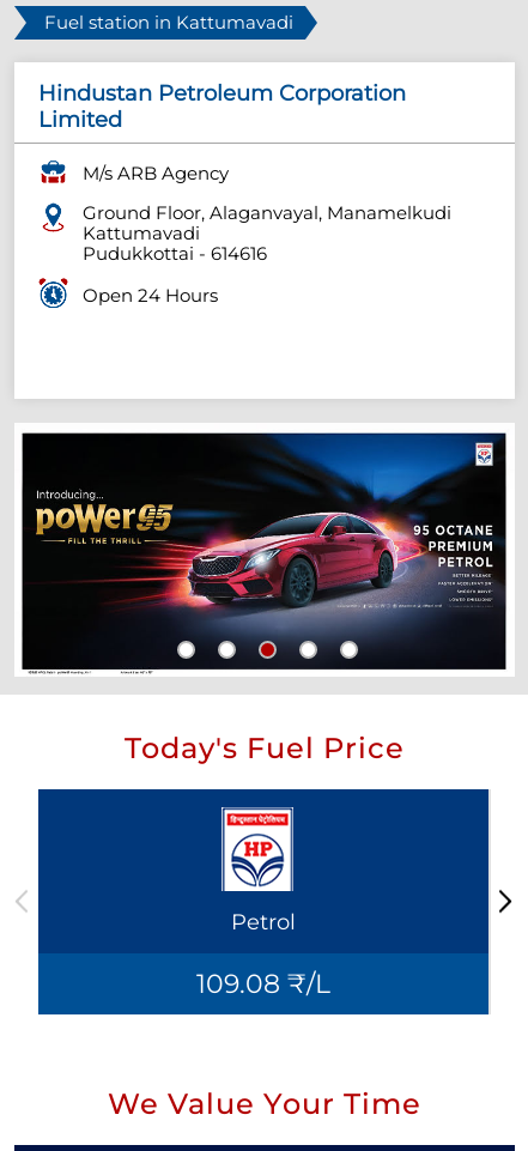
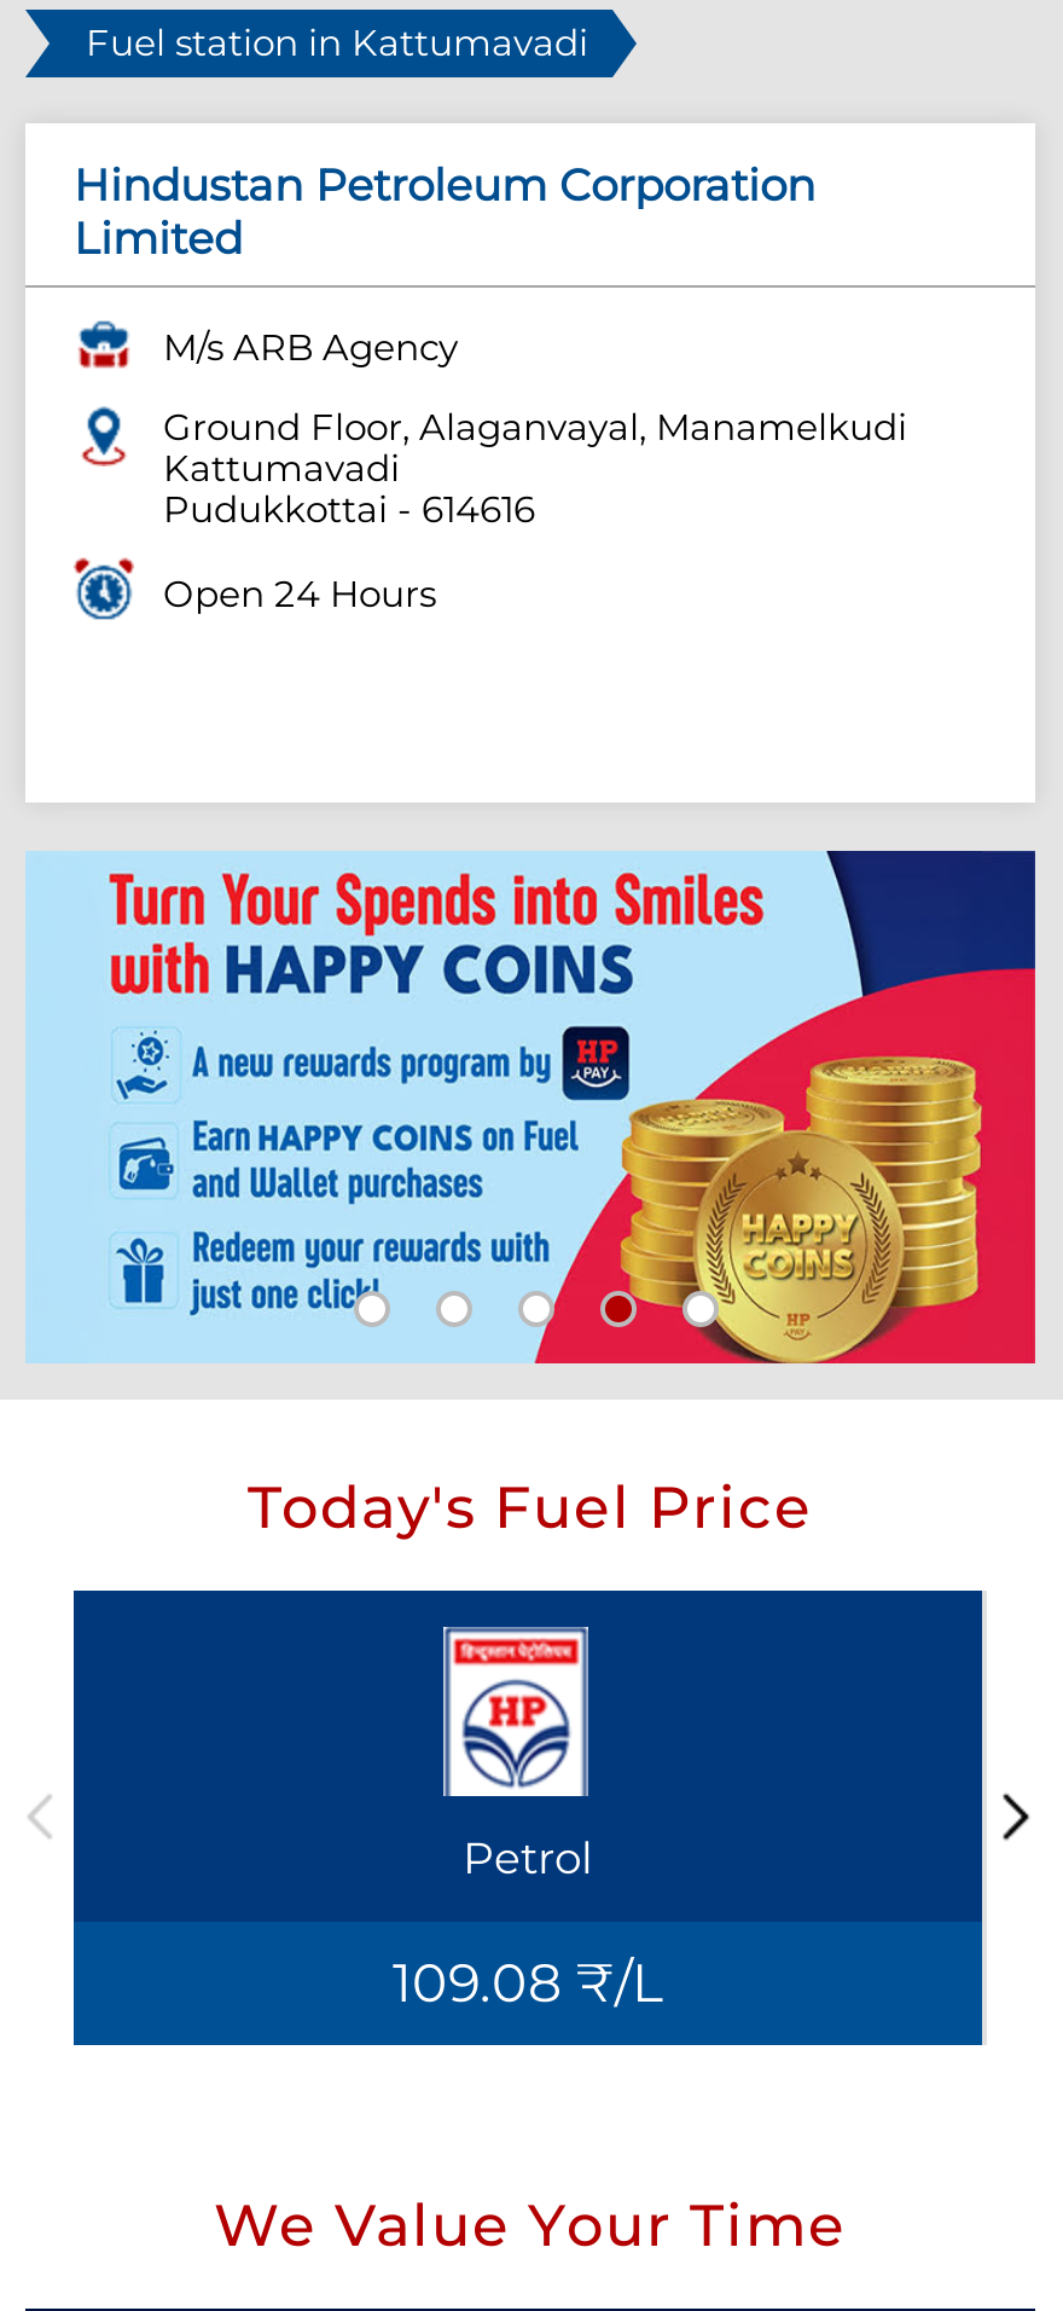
- [image]
+ [image]
